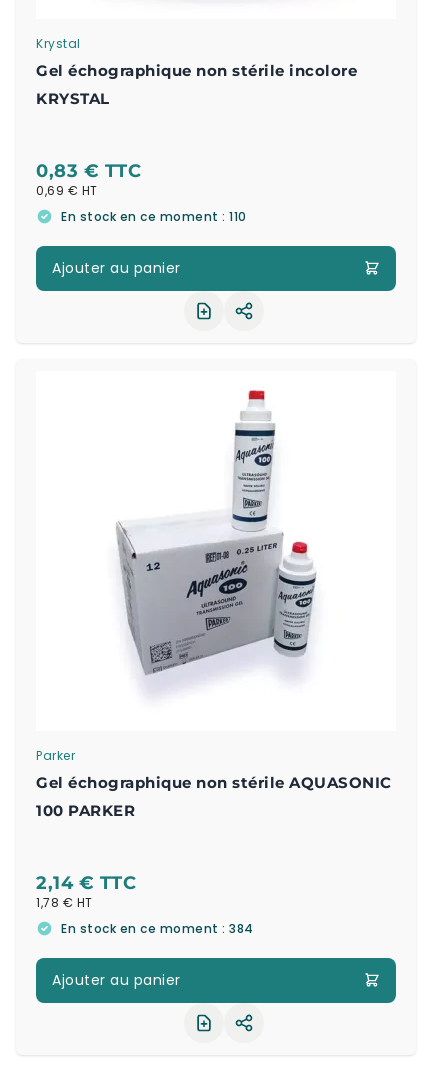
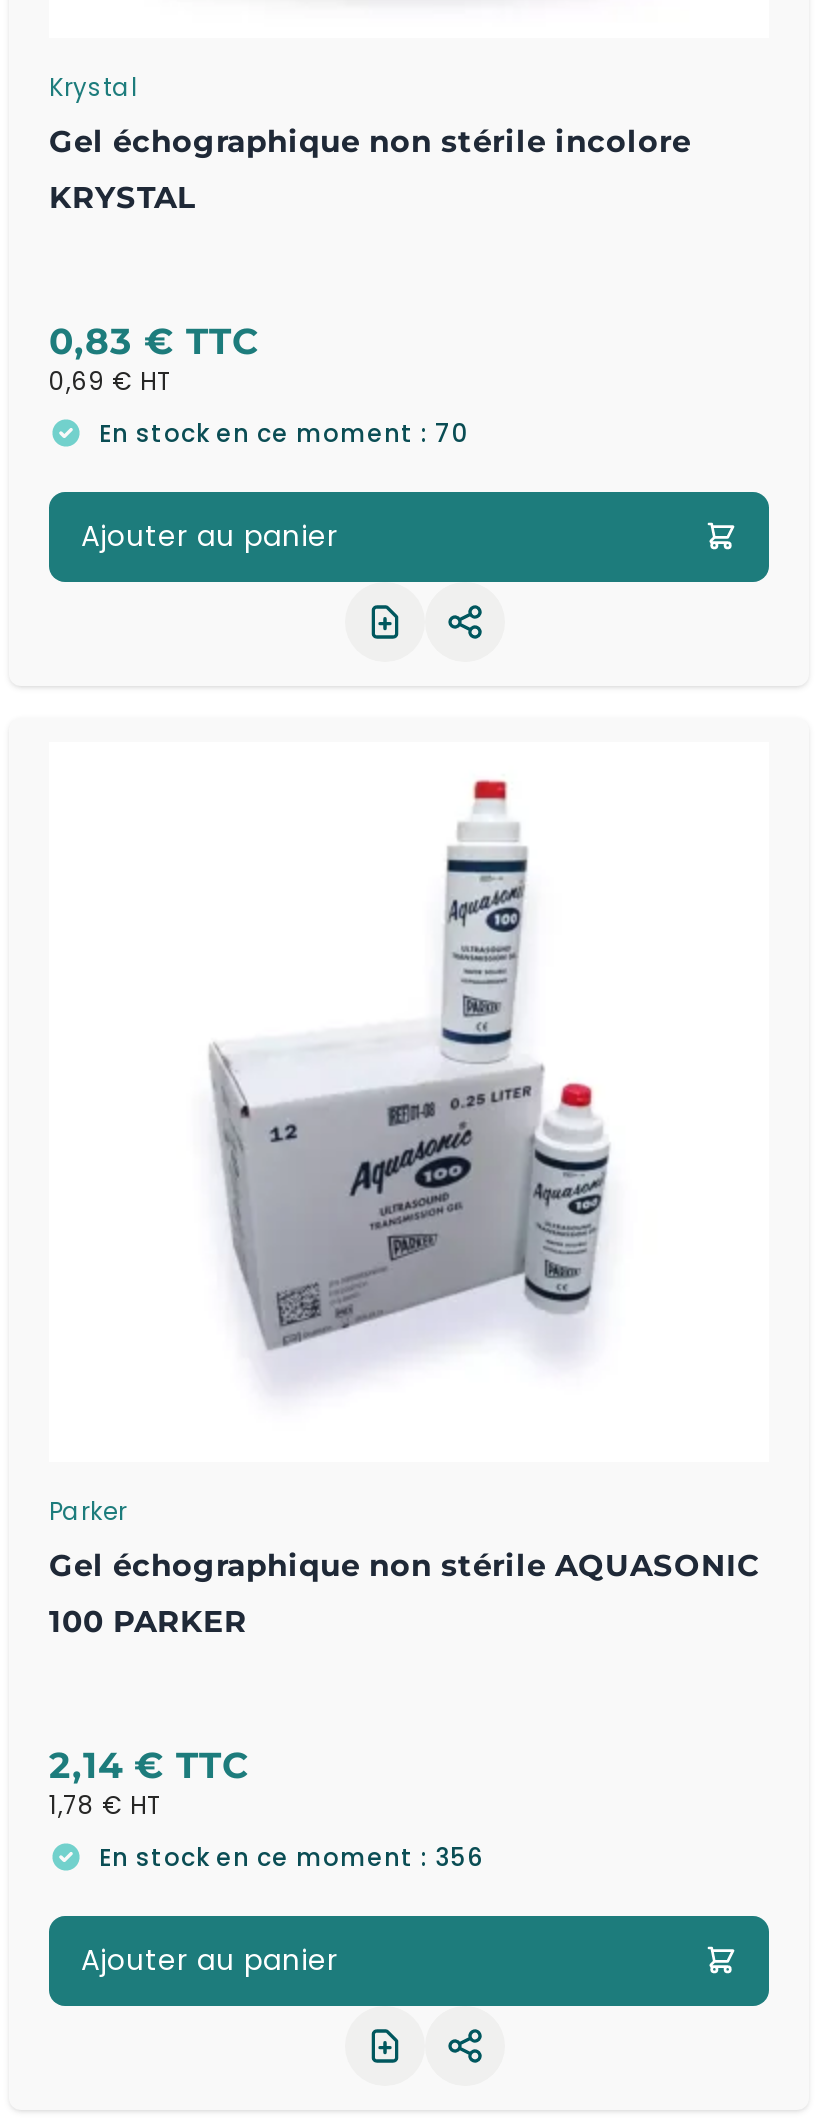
- En stock en ce moment : 110
+ En stock en ce moment : 70

- En stock en ce moment : 384
+ En stock en ce moment : 356
